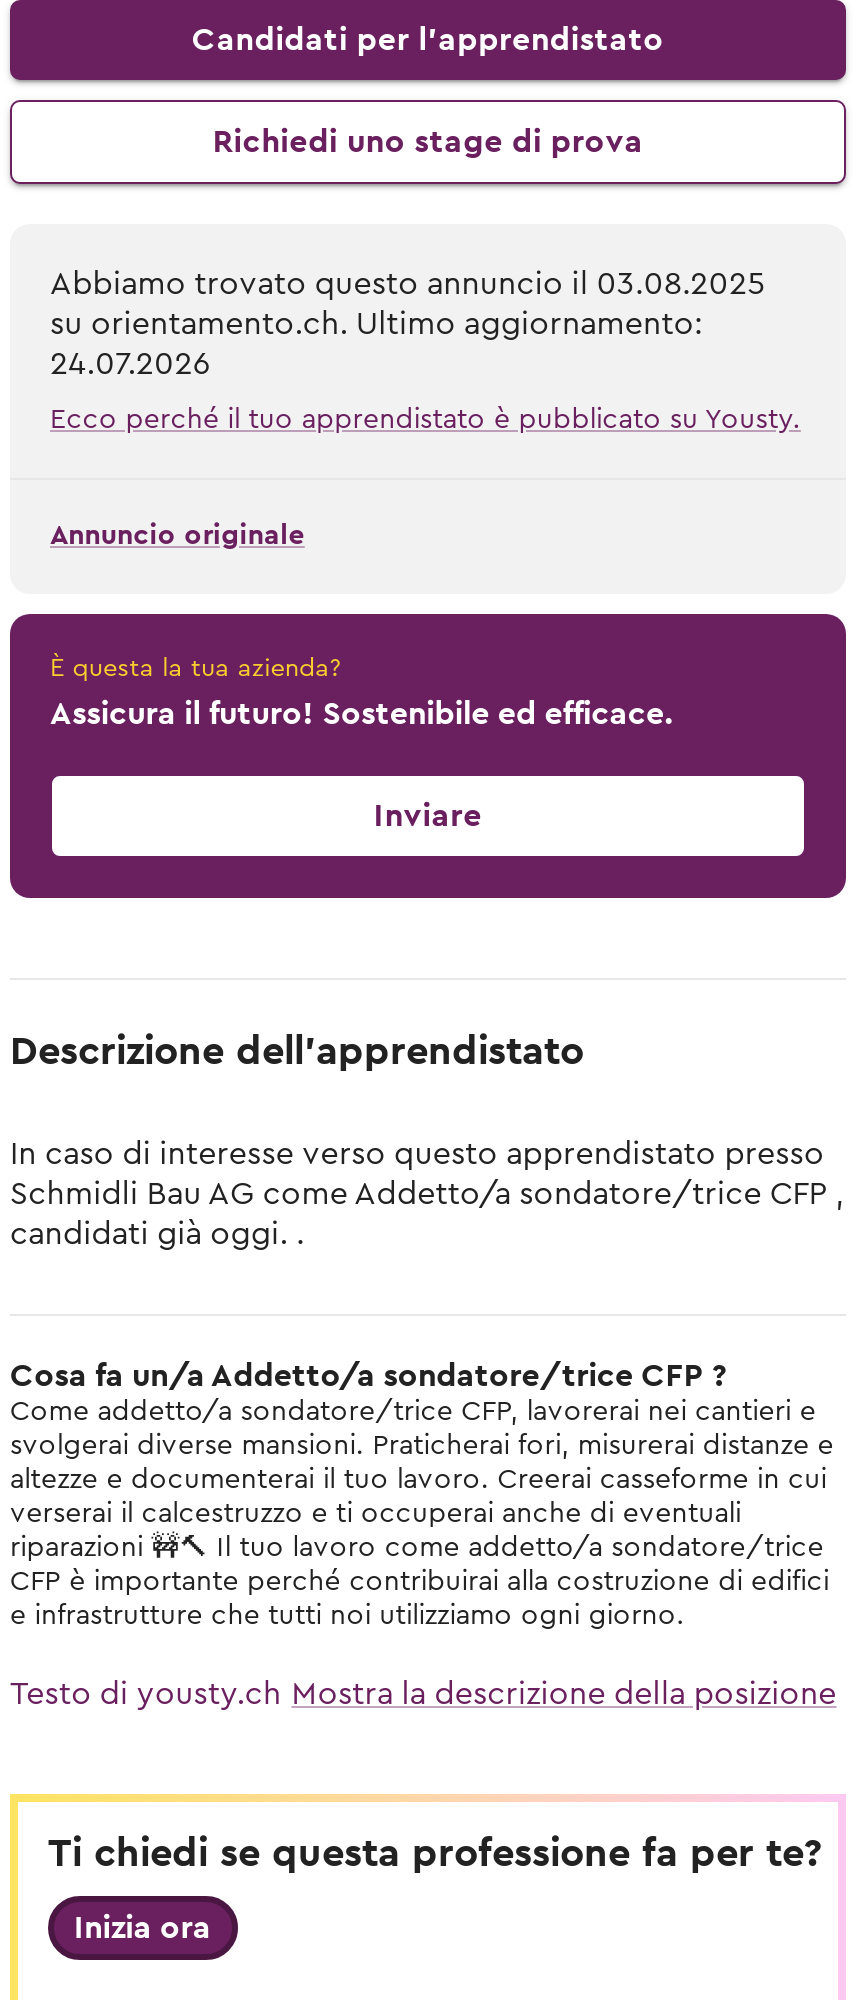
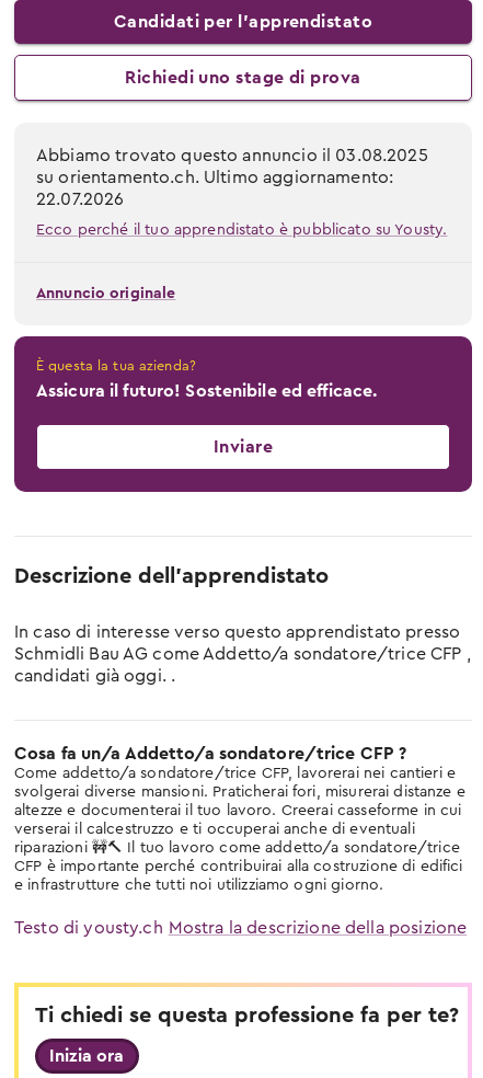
- 24.07.2026
+ 22.07.2026
